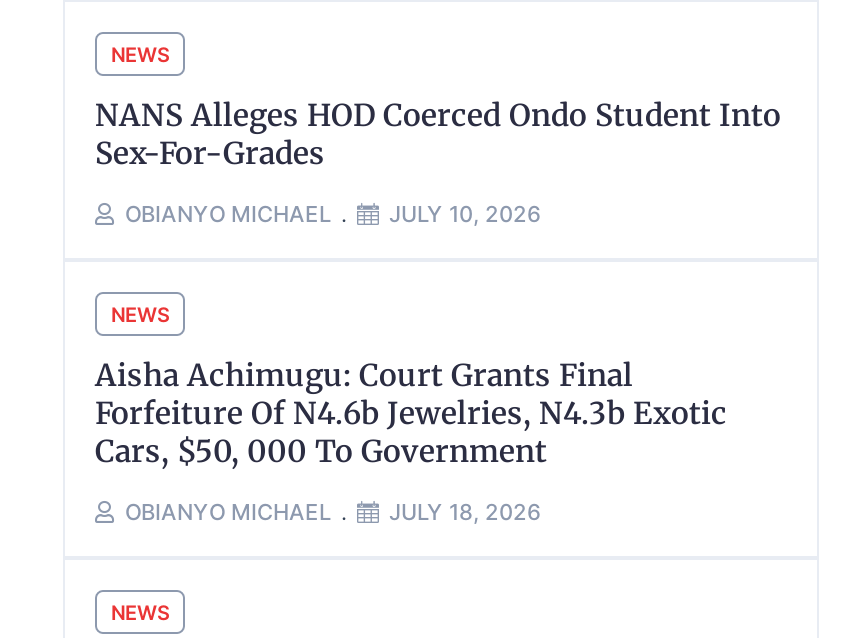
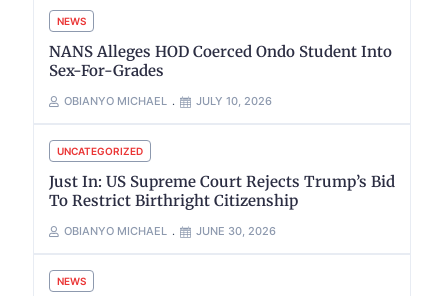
- NEWS
+ UNCATEGORIZED

- Aisha Achimugu: Court Grants Final
- Forfeiture Of N4.6b Jewelries, N4.3b Exotic
- Cars, $50, 000 To Government
+ Just In: US Supreme Court Rejects Trump’s Bid
+ To Restrict Birthright Citizenship

- JULY 18, 2026
+ JUNE 30, 2026
